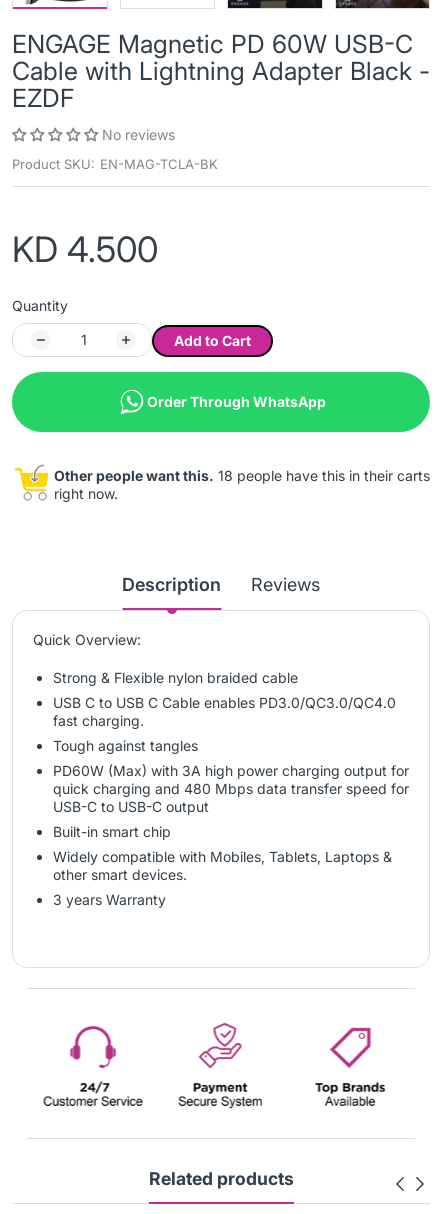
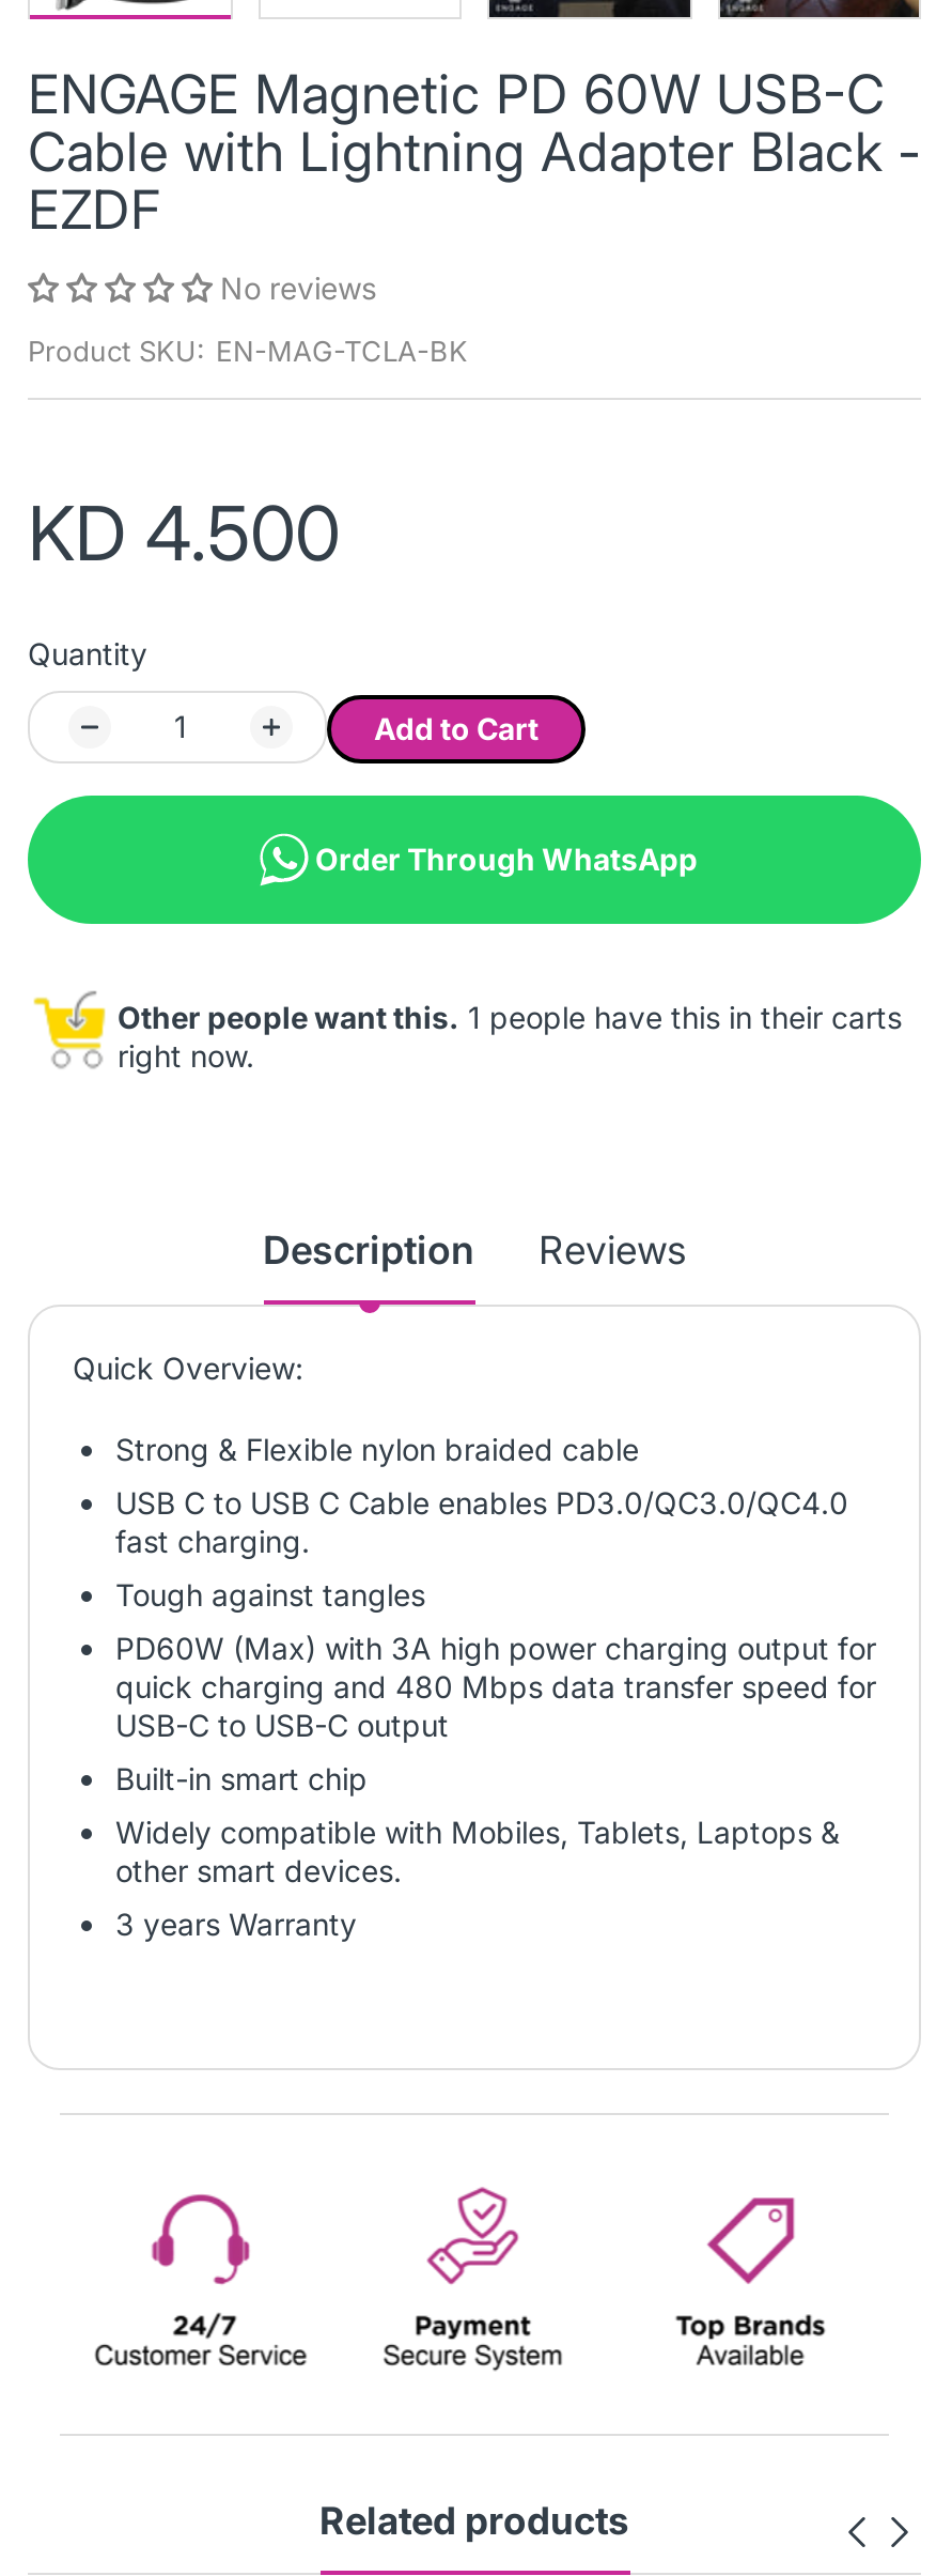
- Other people want this. 18 people have this in their carts
+ Other people want this. 1 people have this in their carts
